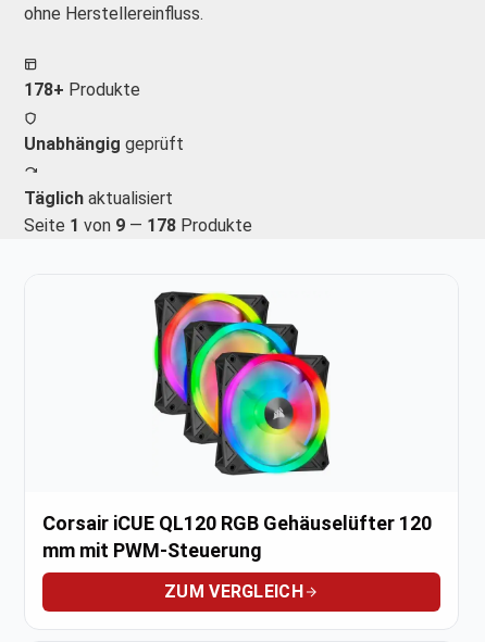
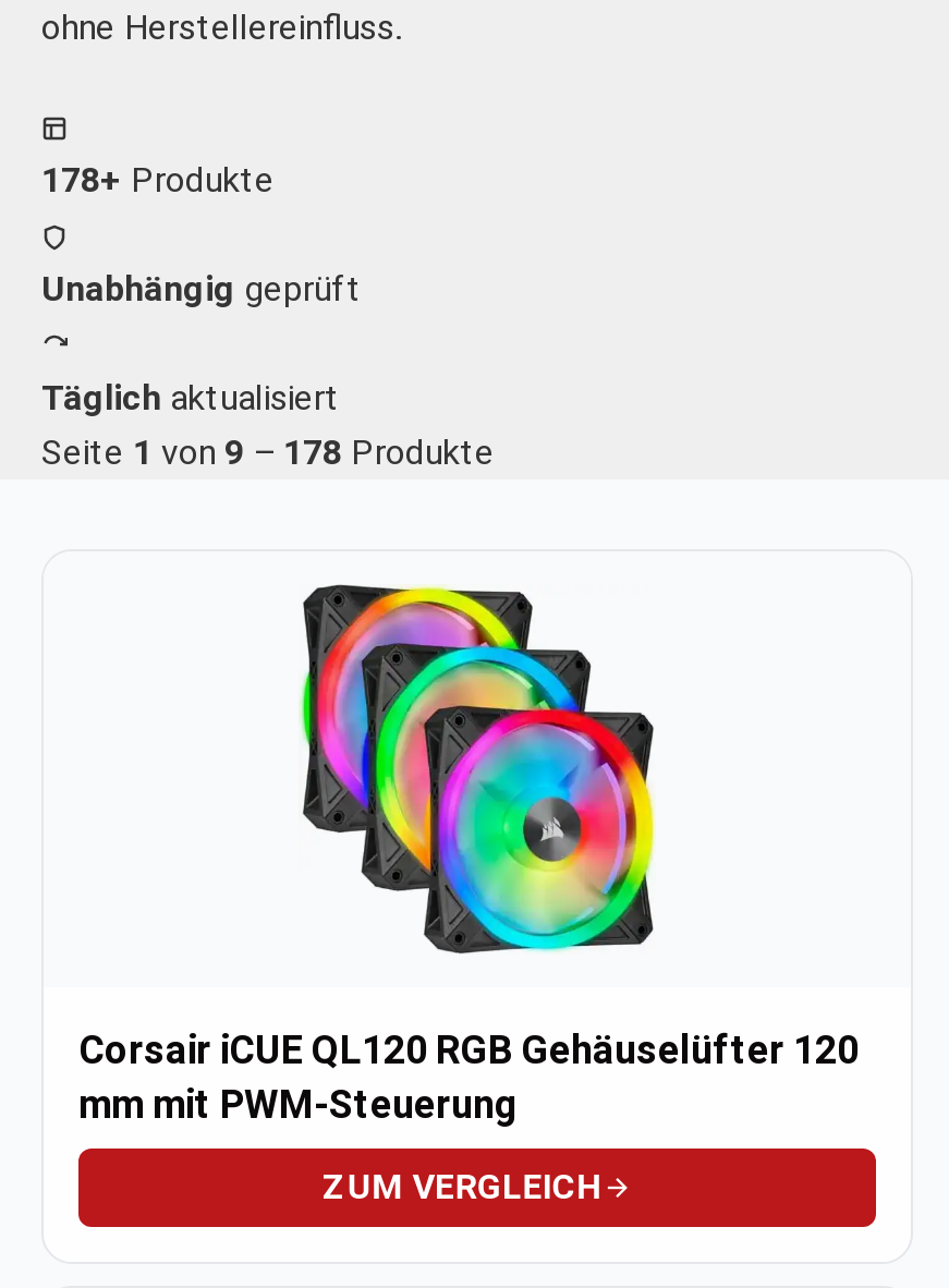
- Seite 1 von 9 — 178 Produkte
+ Seite 1 von 9 – 178 Produkte
